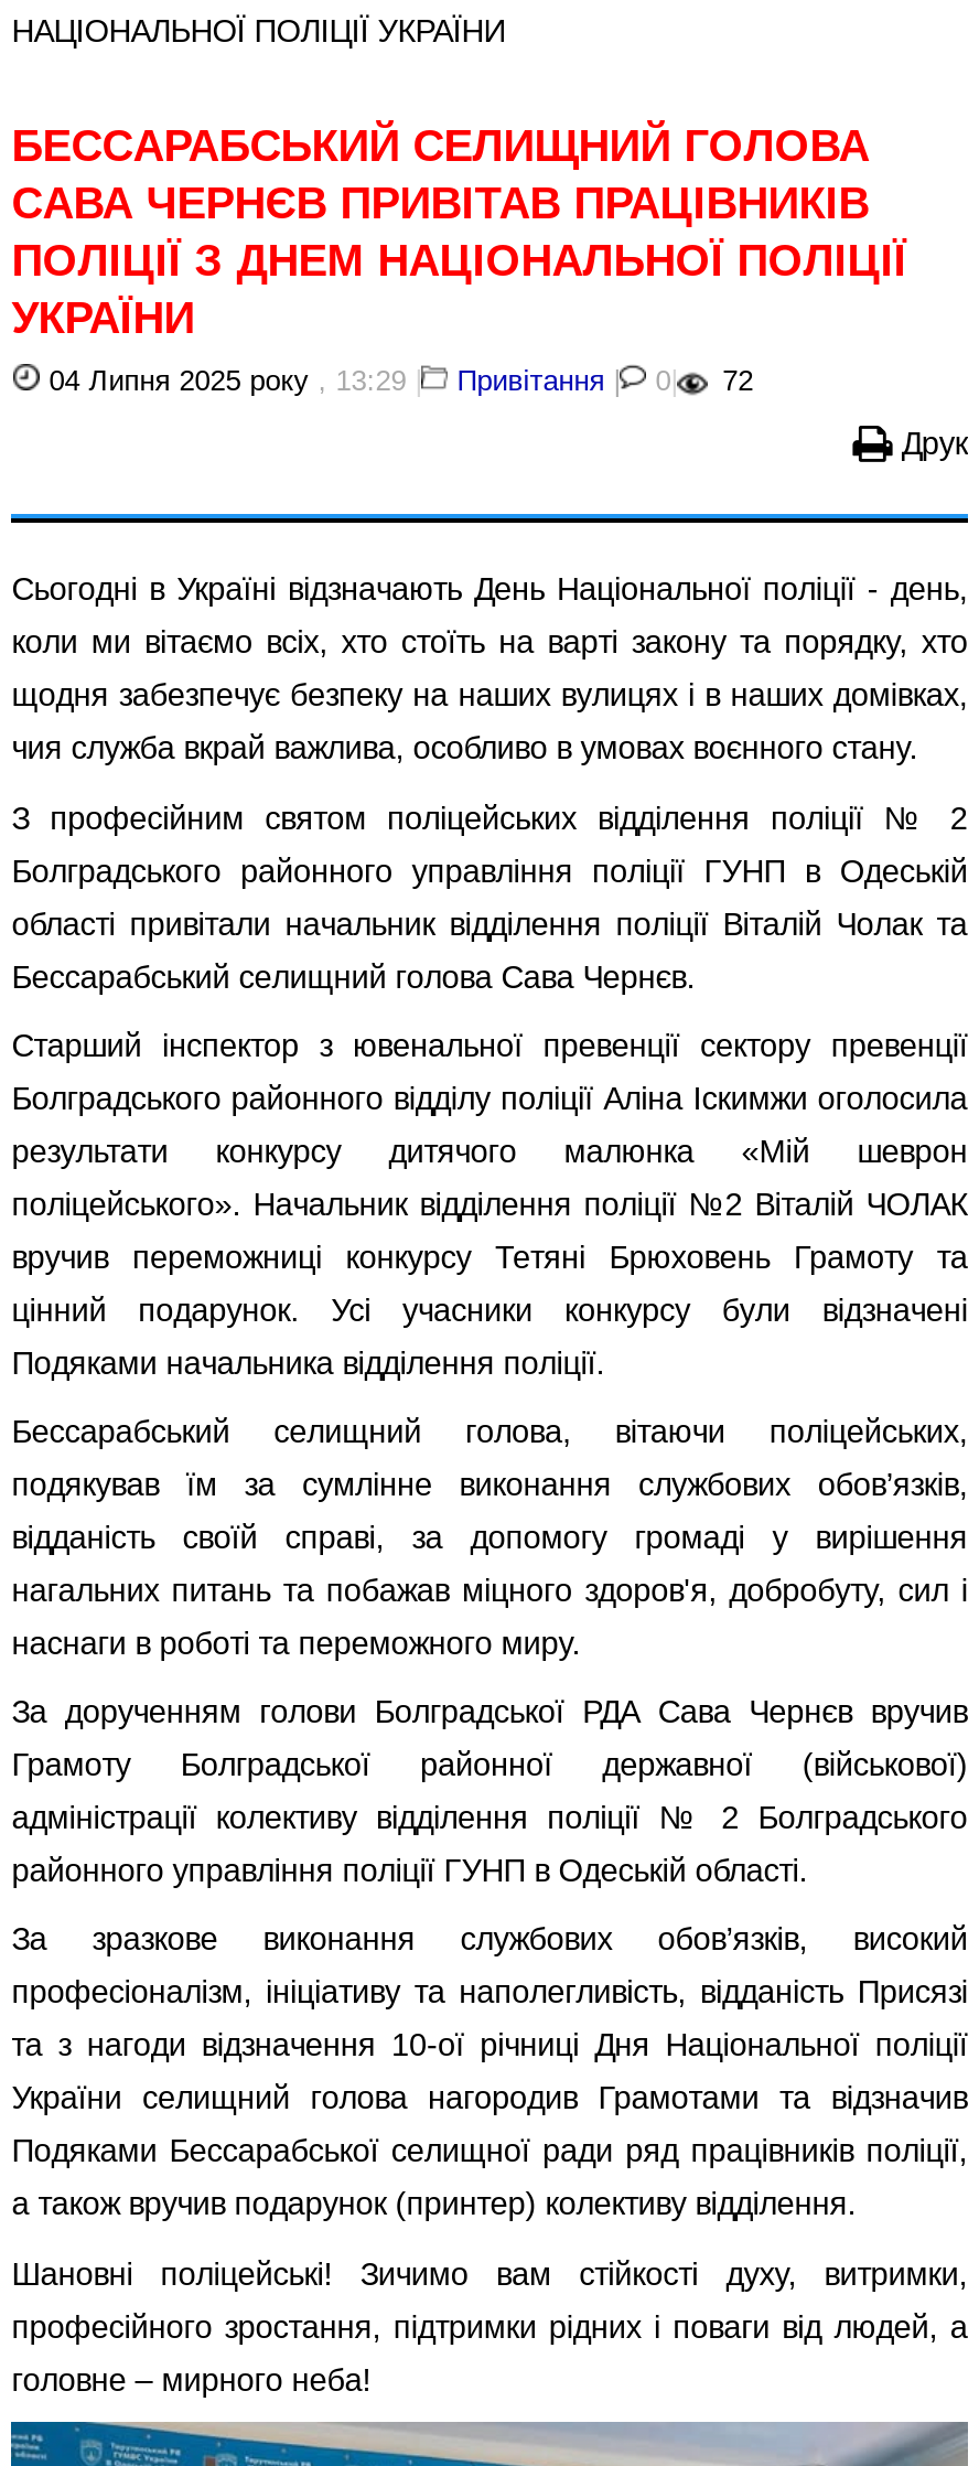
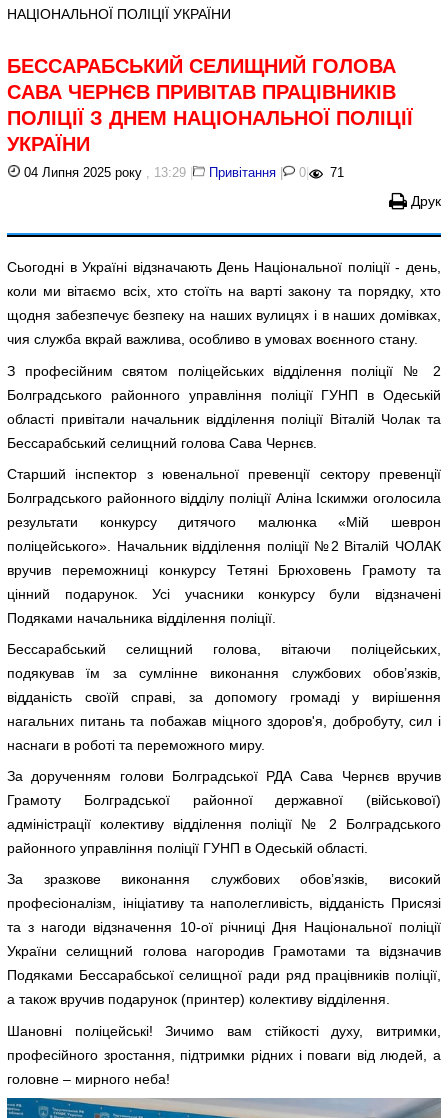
- 72
+ 71
